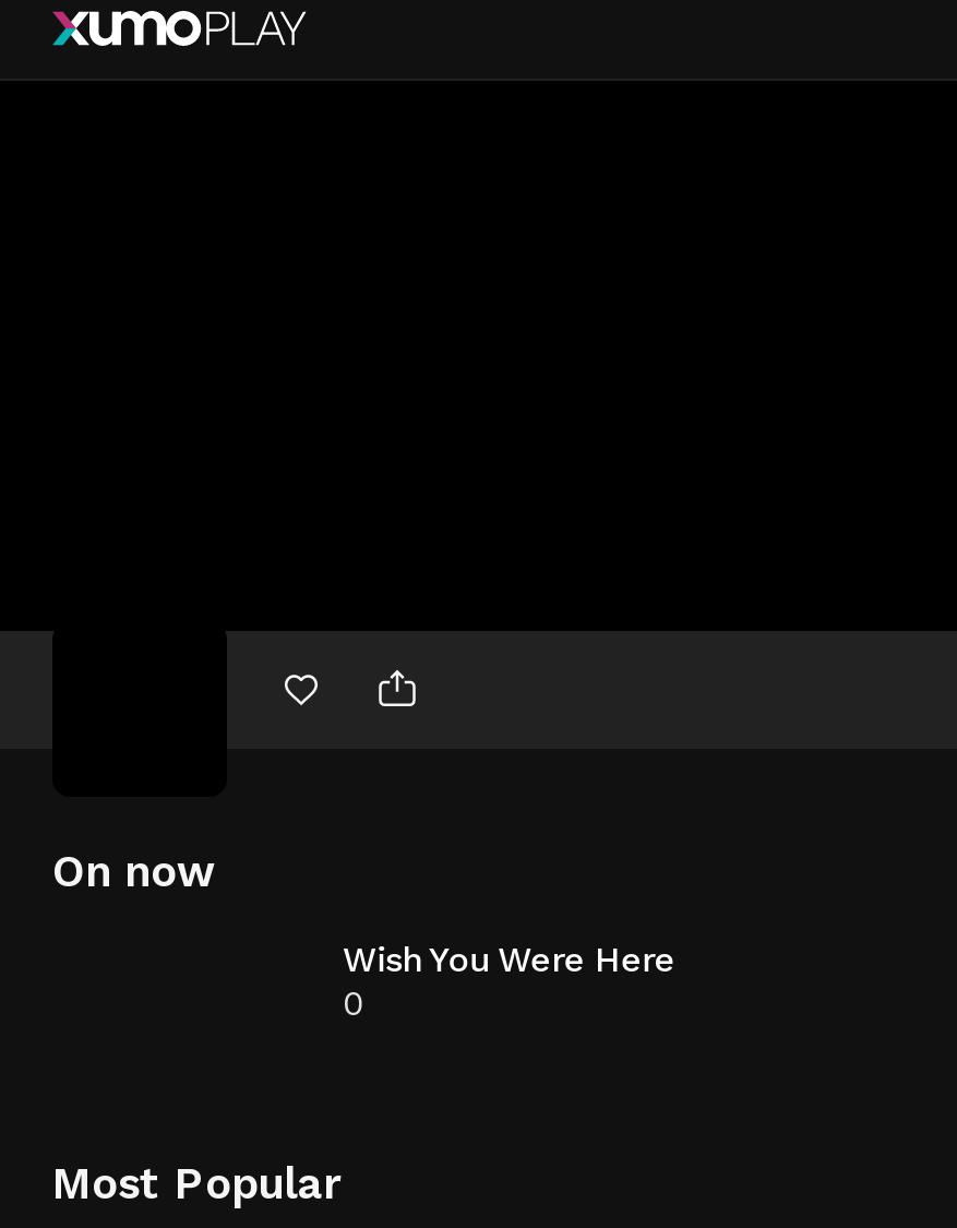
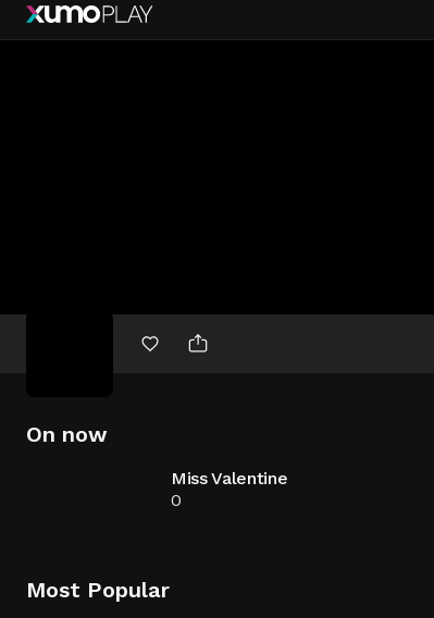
- Wish You Were Here
+ Miss Valentine
